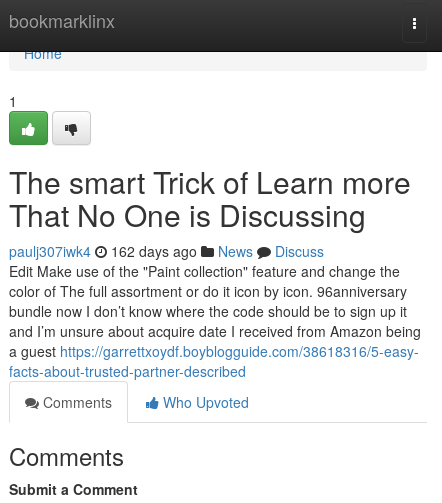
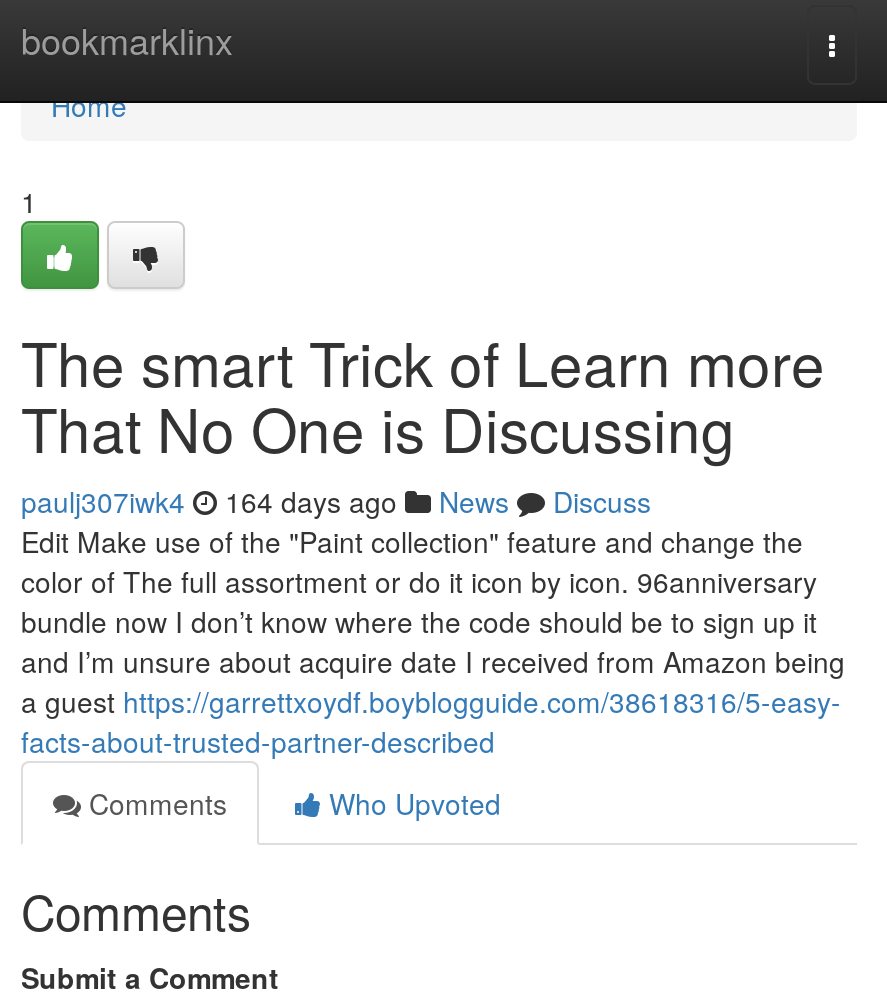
- paulj307iwk4 162 days ago News Discuss
+ paulj307iwk4 164 days ago News Discuss
